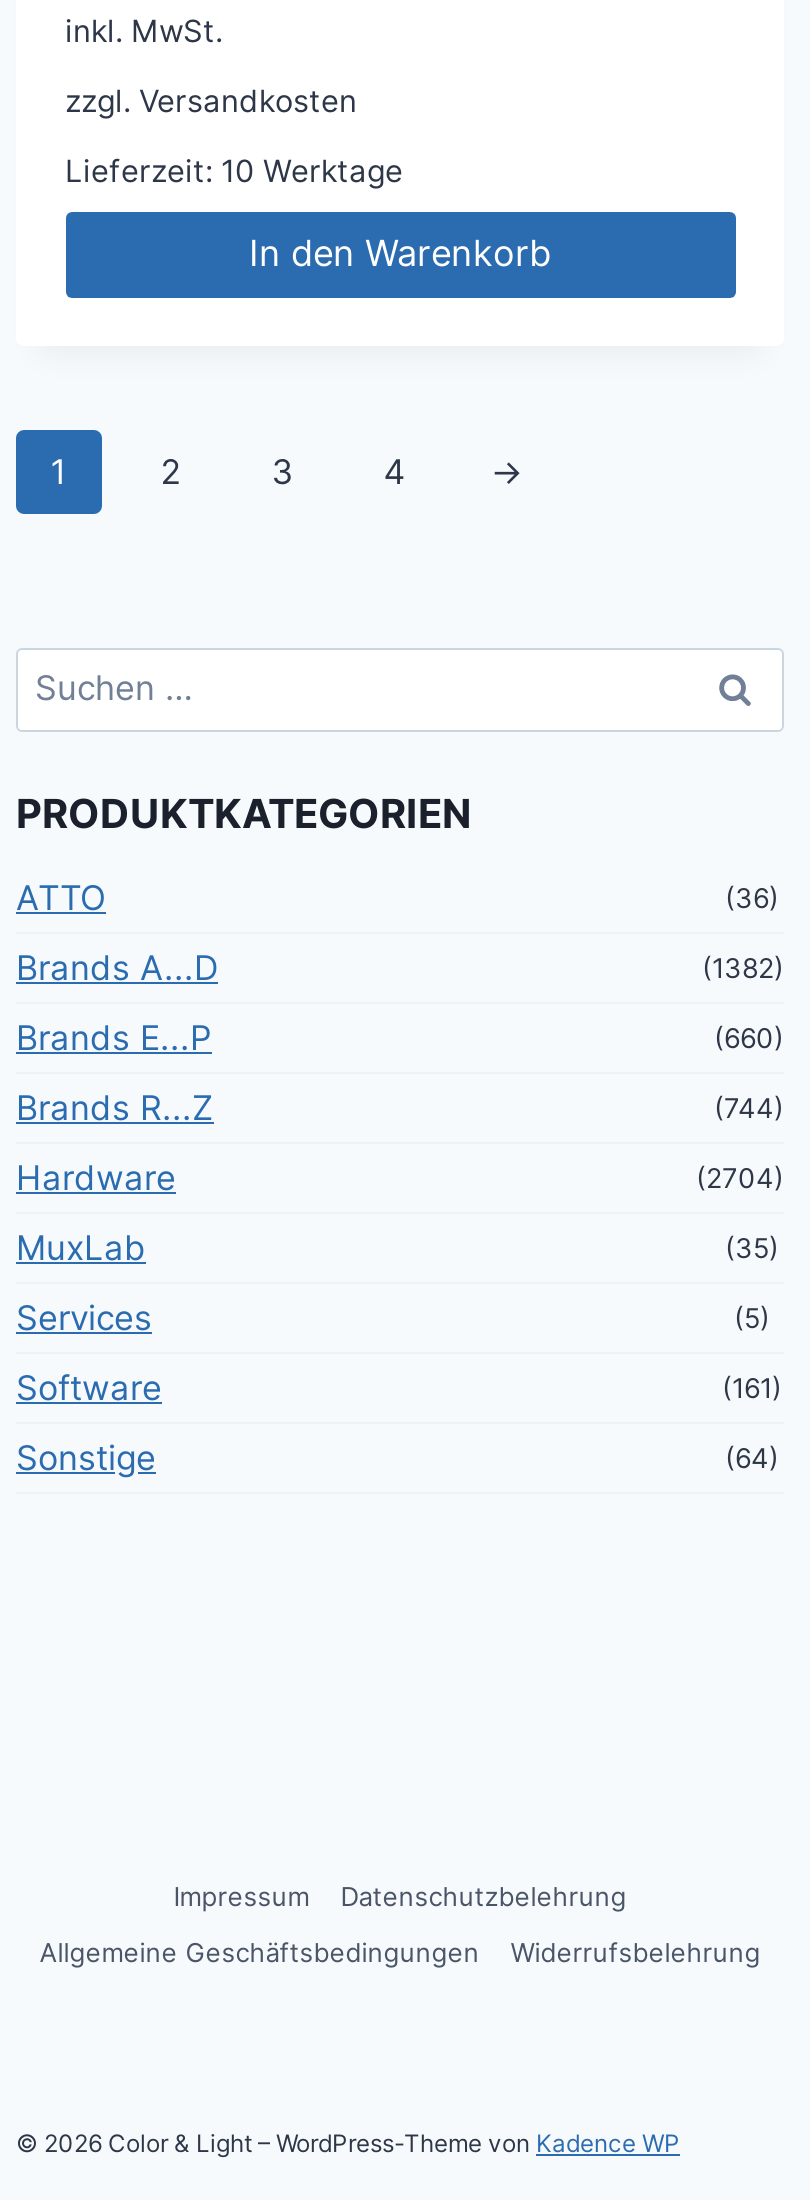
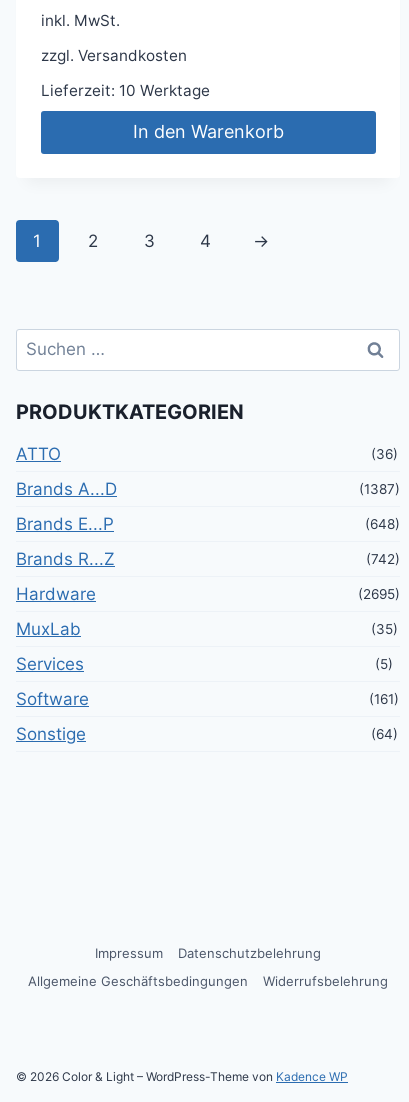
- (1382)
+ (1387)

- (660)
+ (648)

- (744)
+ (742)

- (2704)
+ (2695)
